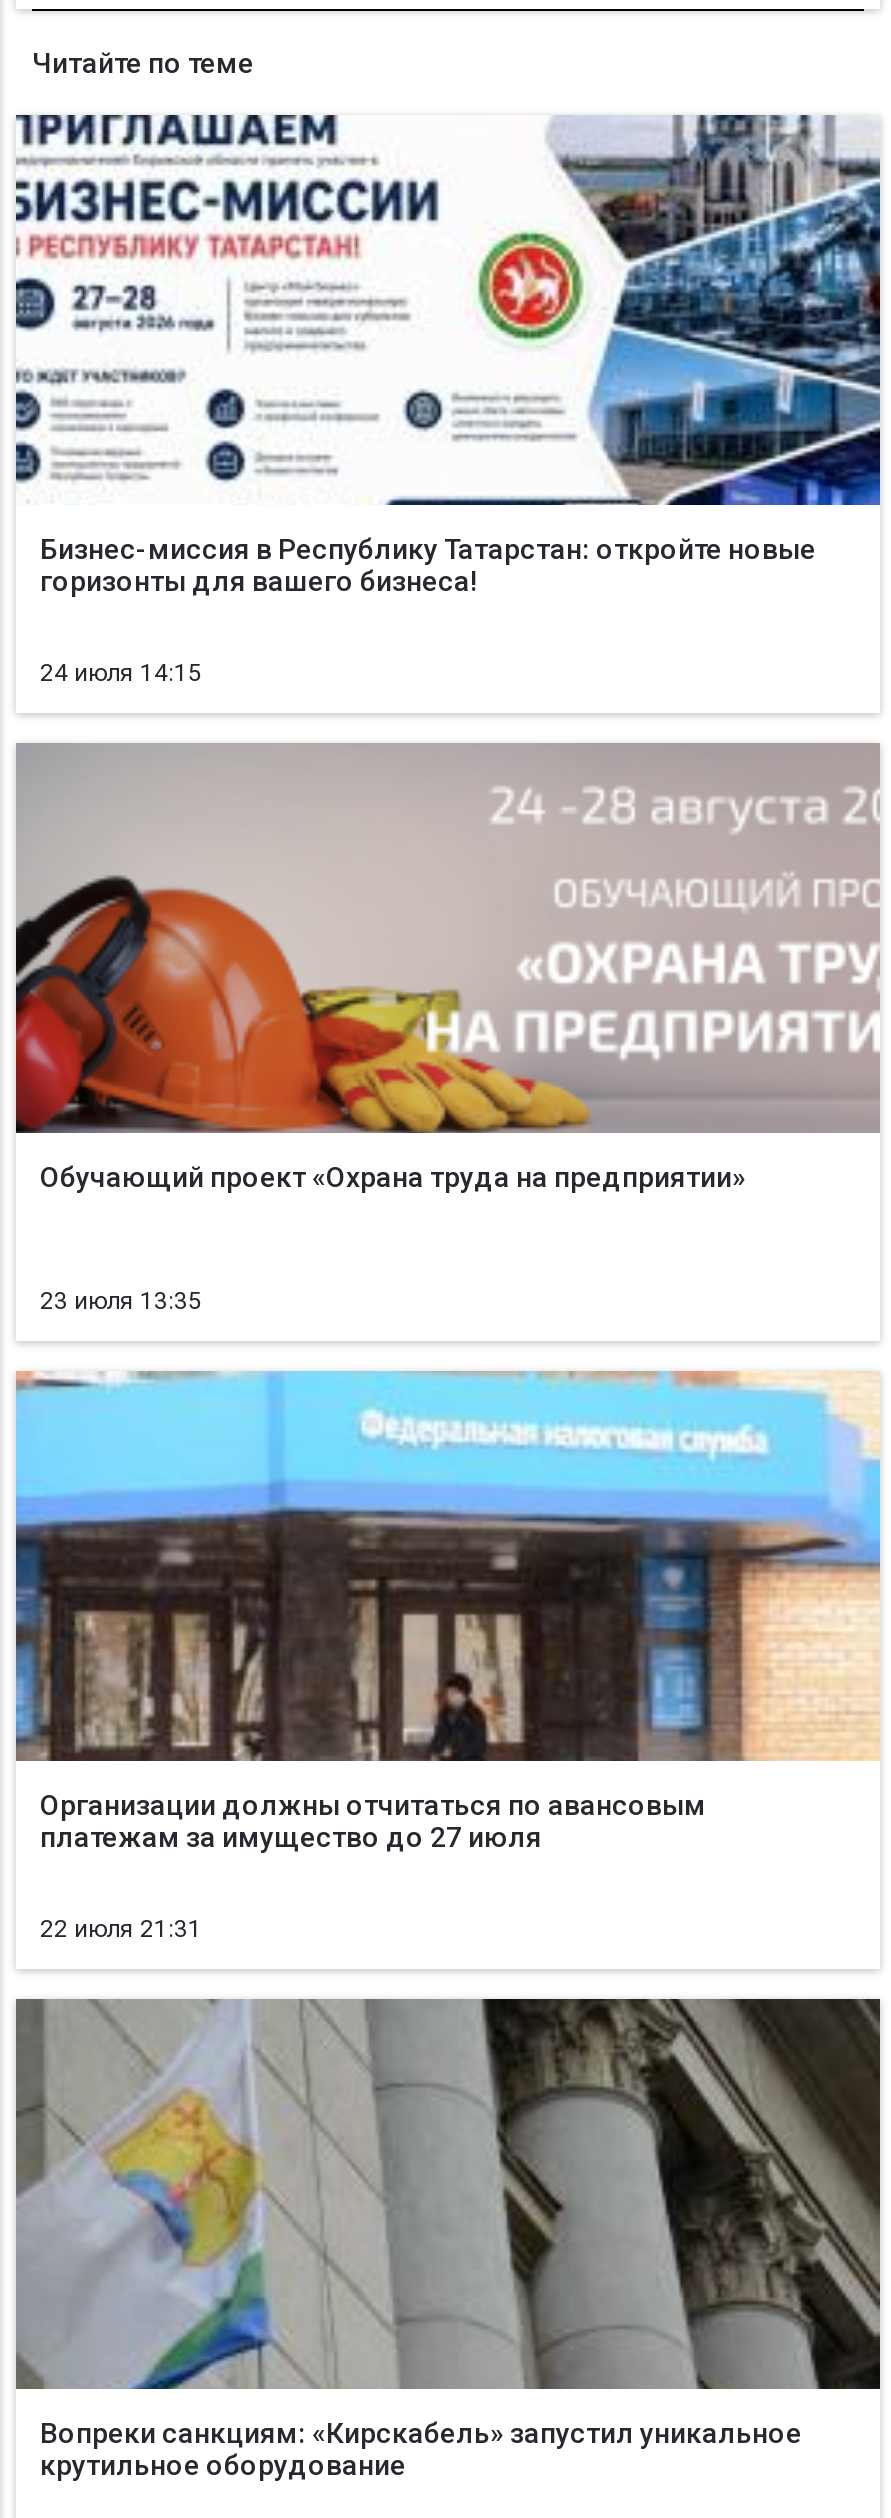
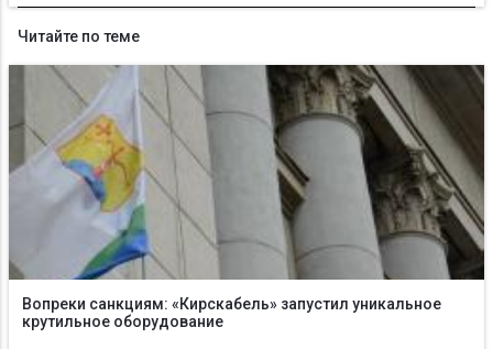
- [image]
- Бизнес-миссия в Республику Татарстан: откройте новые
- горизонты для вашего бизнеса!
- 24 июля 14:15

- [image]
- Обучающий проект «Охрана труда на предприятии»

- 23 июля 13:35

- [image]
- Организации должны отчитаться по авансовым
- платежам за имущество до 27 июля
- 22 июля 21:31
